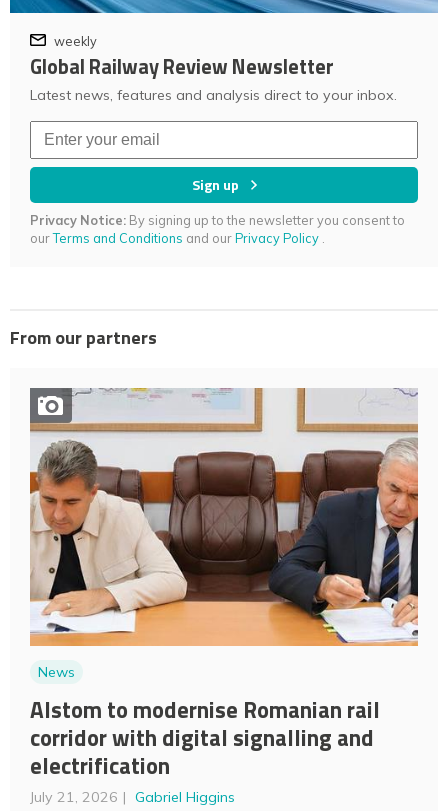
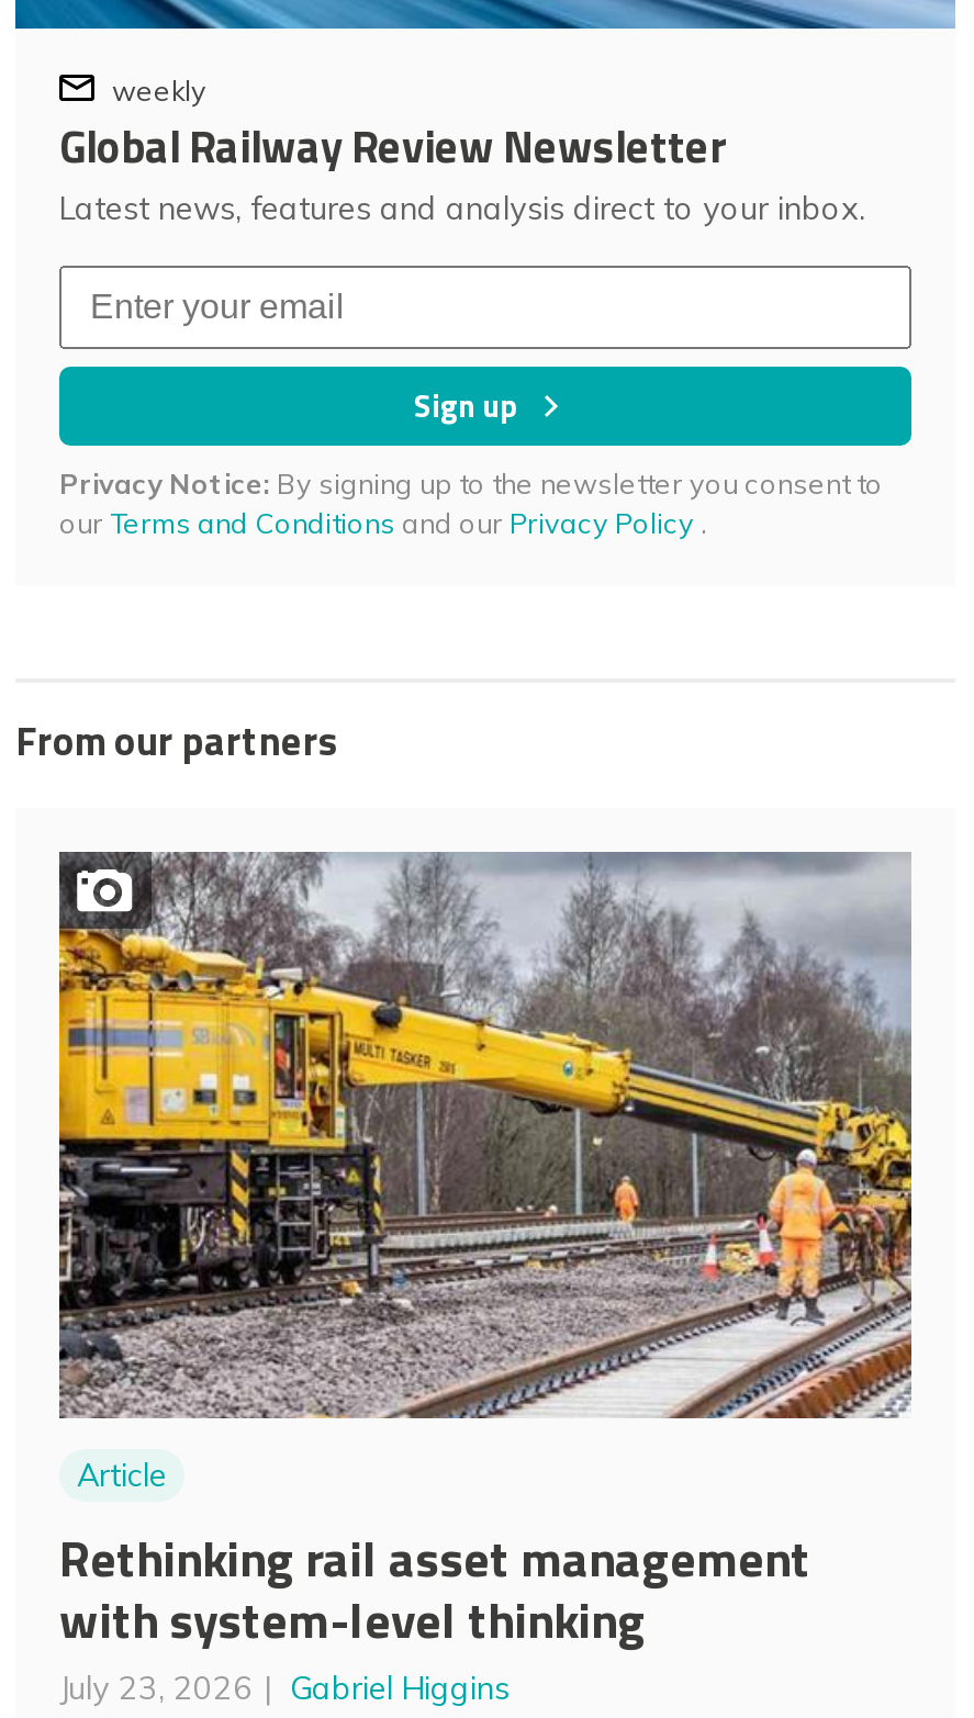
- [image]
- News
- Alstom to modernise Romanian rail
- corridor with digital signalling and
- electrification
- July 21, 2026
+ [image]
+ Article
+ Rethinking rail asset management
+ with system-level thinking
+ July 23, 2026
